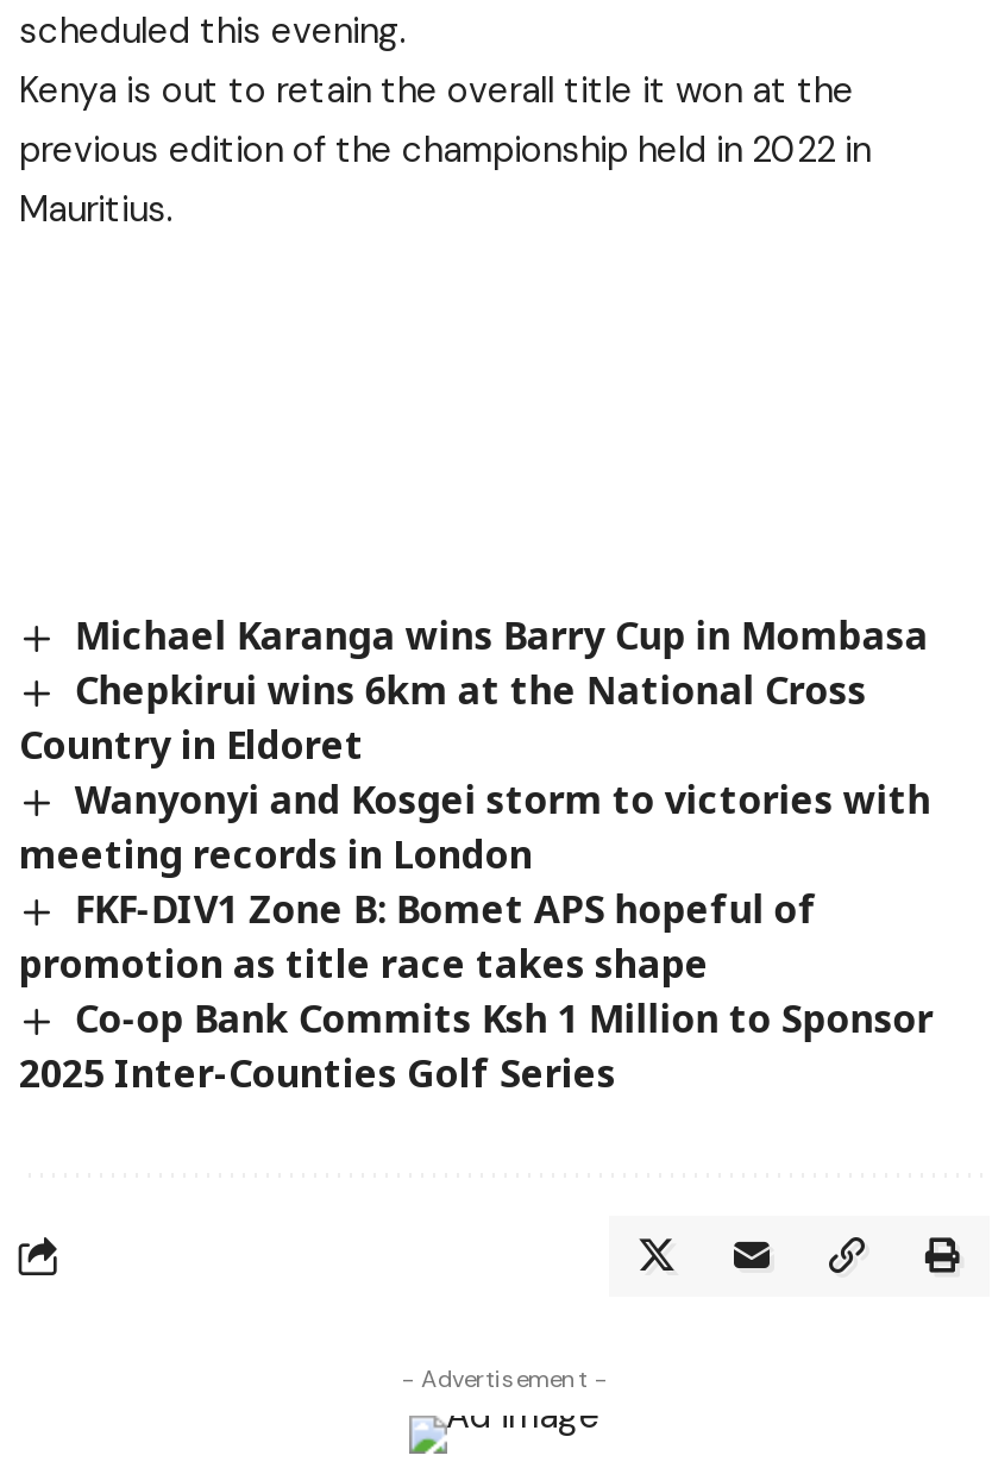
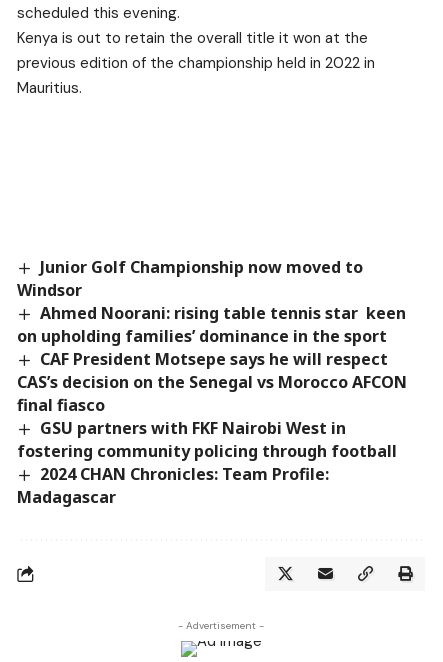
- Michael Karanga wins Barry Cup in Mombasa
- Chepkirui wins 6km at the National Cross
- Country in Eldoret
- Wanyonyi and Kosgei storm to victories with
- meeting records in London
- FKF-DIV1 Zone B: Bomet APS hopeful of
- promotion as title race takes shape
- Co-op Bank Commits Ksh 1 Million to Sponsor
- 2025 Inter-Counties Golf Series
+ Junior Golf Championship now moved to
+ Windsor
+ Ahmed Noorani: rising table tennis star keen
+ on upholding families’ dominance in the sport
+ CAF President Motsepe says he will respect
+ CAS’s decision on the Senegal vs Morocco AFCON
+ final fiasco
+ GSU partners with FKF Nairobi West in
+ fostering community policing through football
+ 2024 CHAN Chronicles: Team Profile:
+ Madagascar
